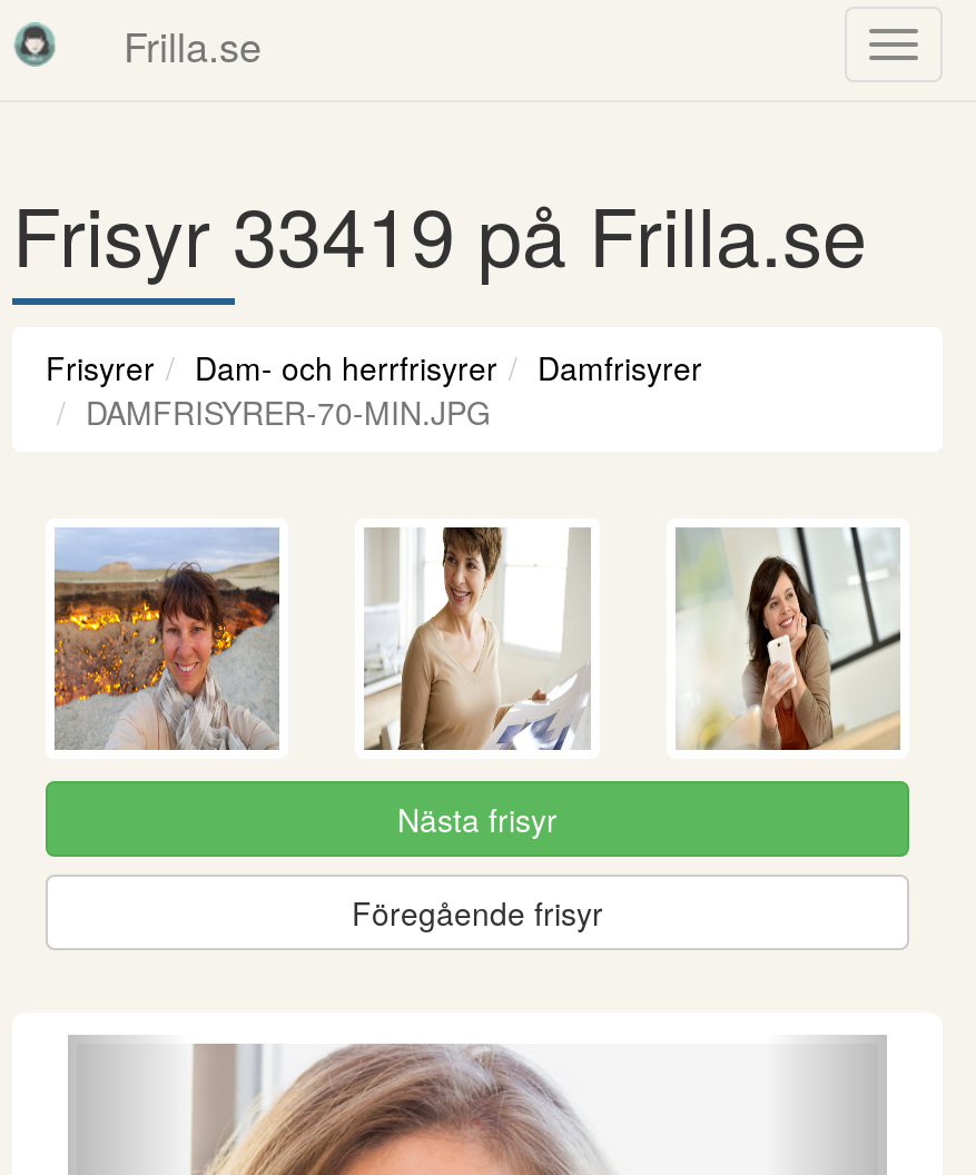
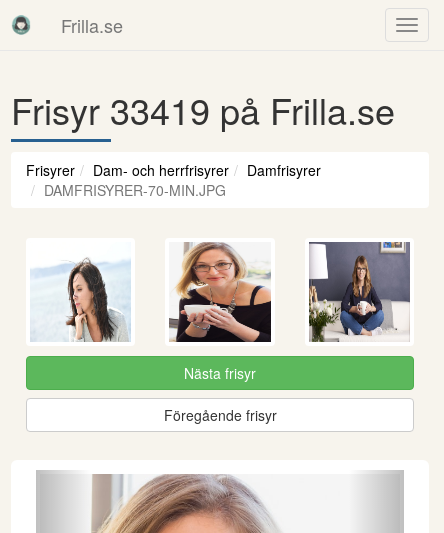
- [image]
+ [image]

- [image]
+ [image]

- [image]
+ [image]
